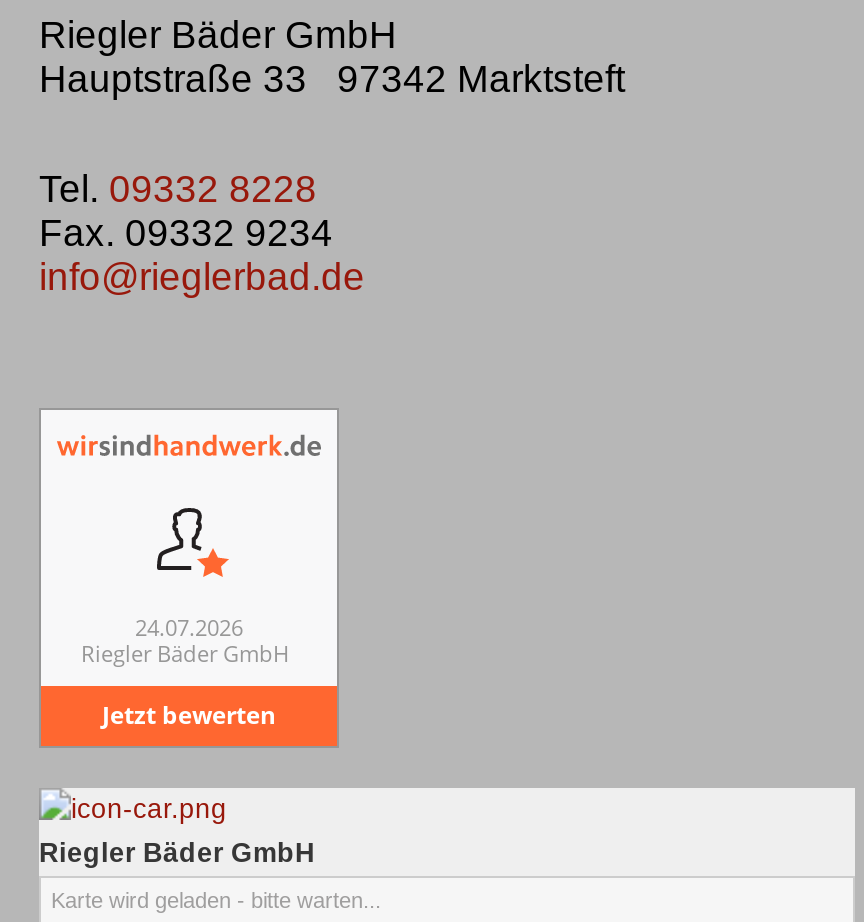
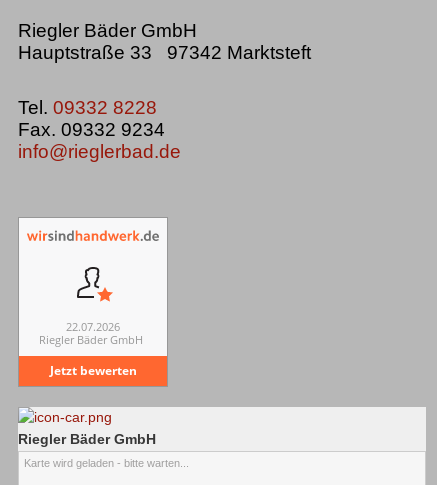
- 24.07.2026
+ 22.07.2026
